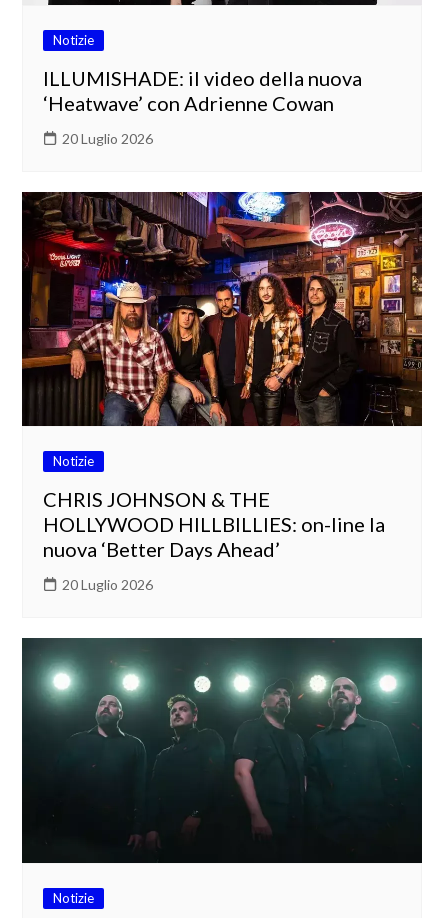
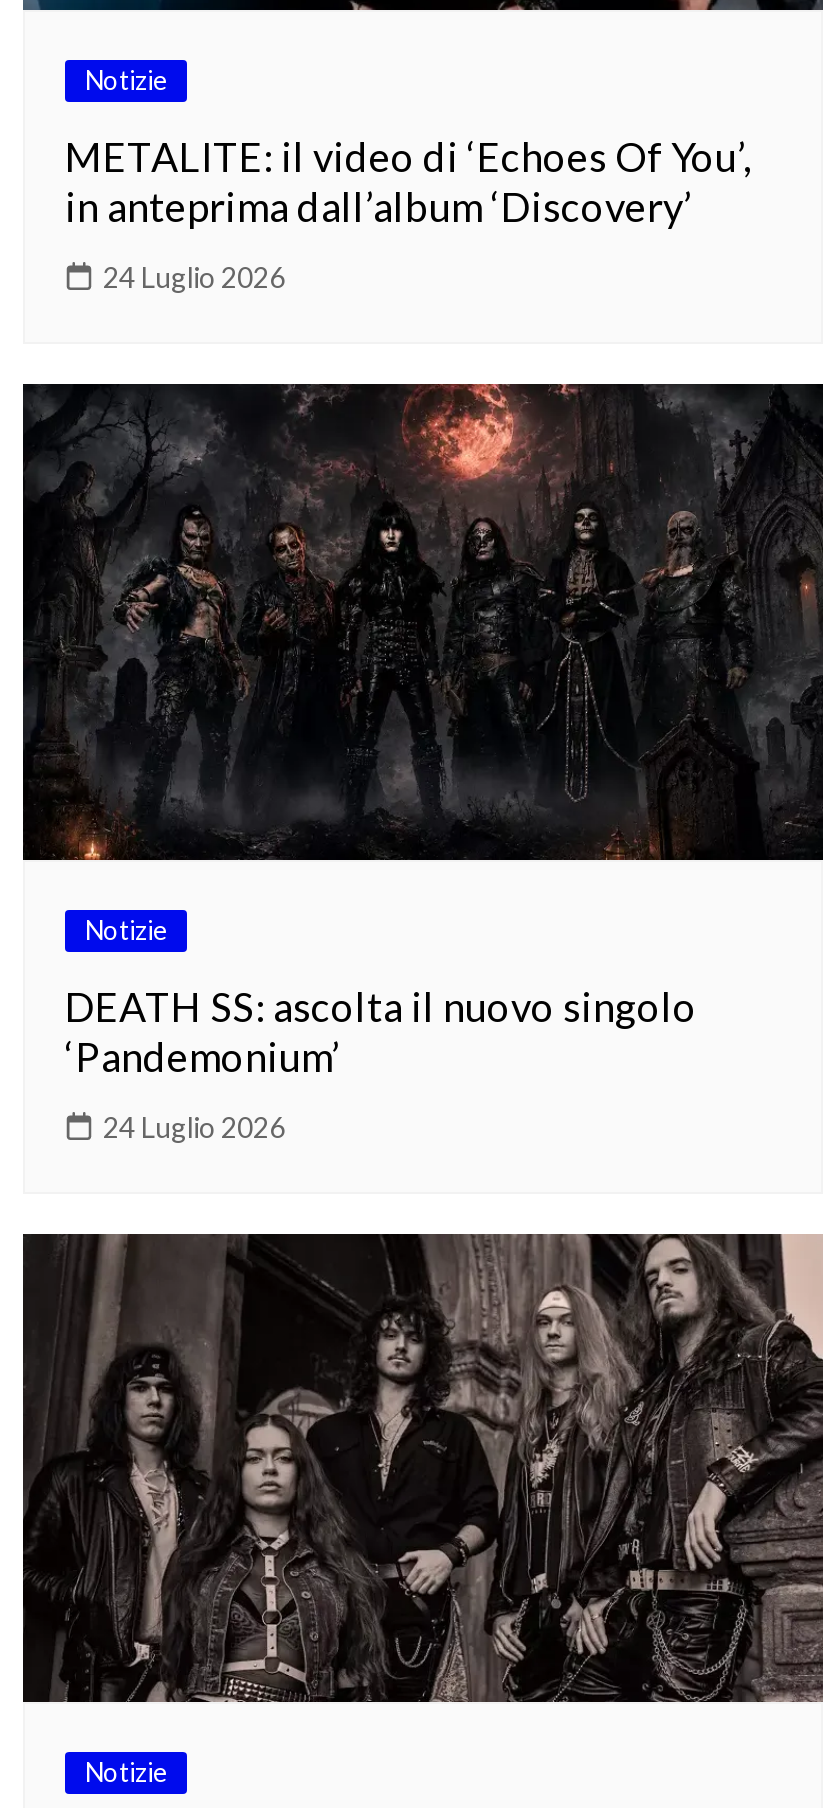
- ILLUMISHADE: il video della nuova
- ‘Heatwave’ con Adrienne Cowan
+ METALITE: il video di ‘Echoes Of You’,
+ in anteprima dall’album ‘Discovery’

- 20 Luglio 2026
+ 24 Luglio 2026

- [image]
+ [image]

- CHRIS JOHNSON & THE
- HOLLYWOOD HILLBILLIES: on-line la
- nuova ‘Better Days Ahead’
+ DEATH SS: ascolta il nuovo singolo
+ ‘Pandemonium’

- 20 Luglio 2026
+ 24 Luglio 2026

- [image]
+ [image]
